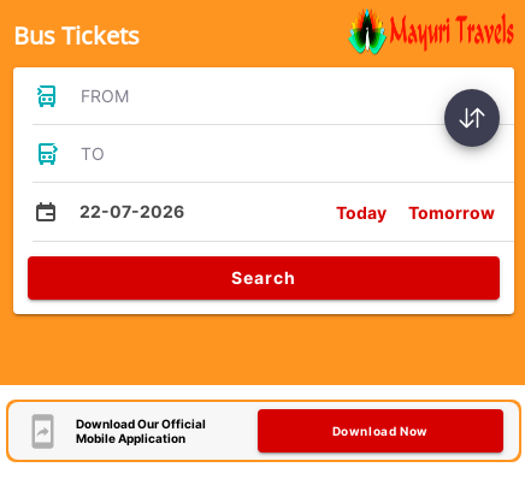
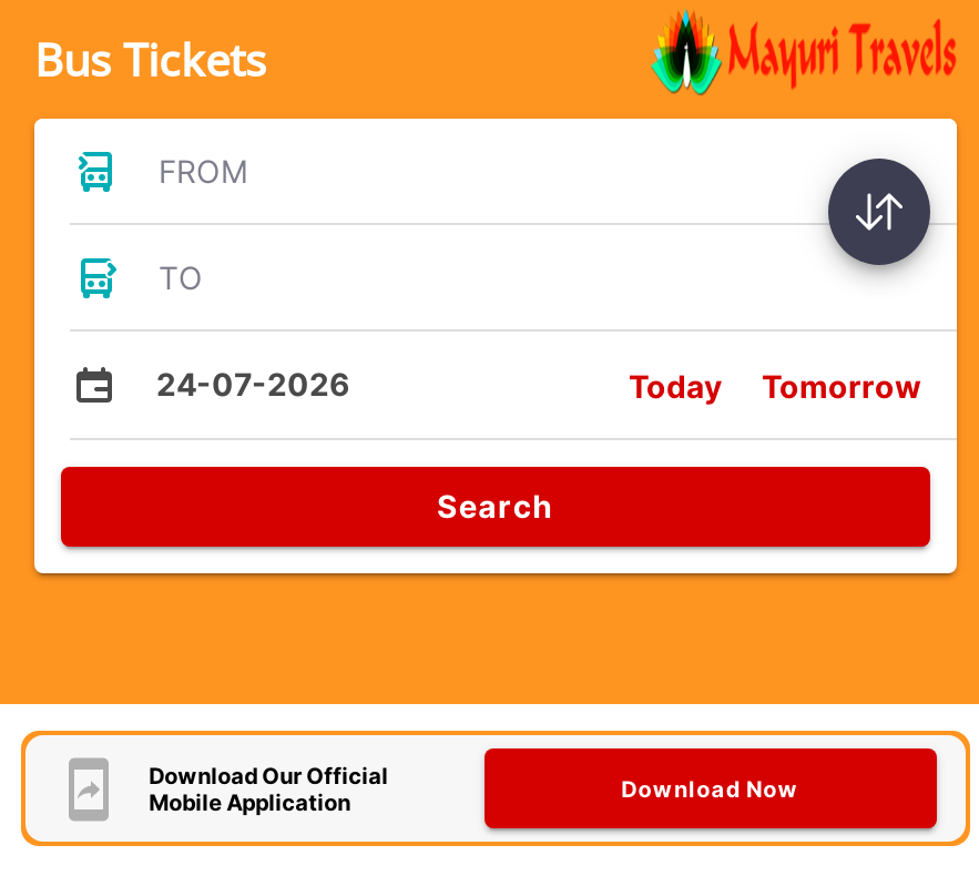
- 22-07-2026
+ 24-07-2026
